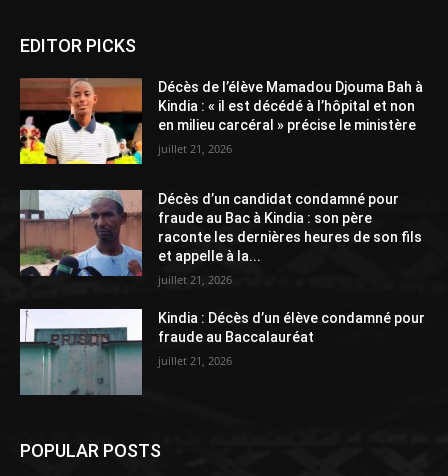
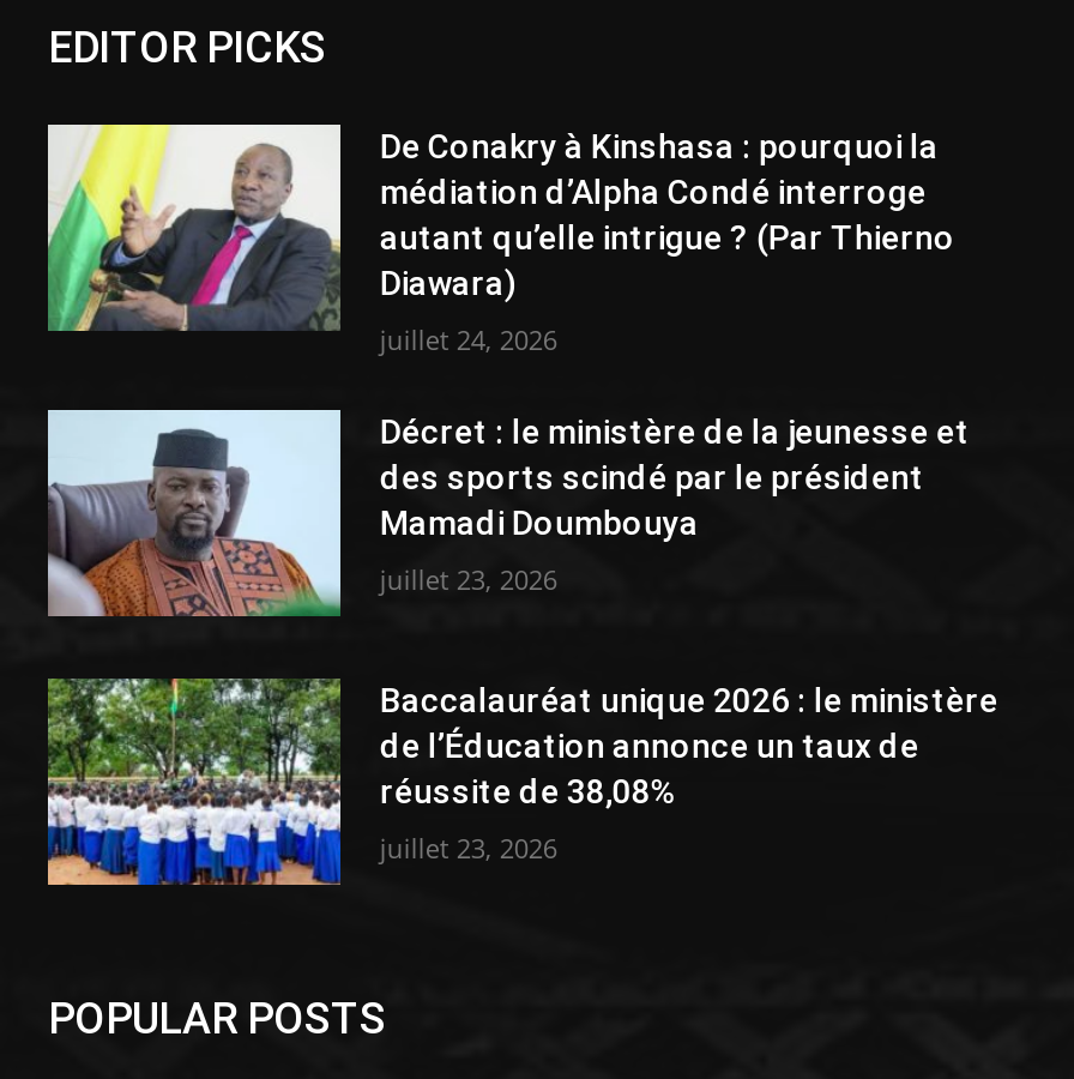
- [image]
- Décès de l’élève Mamadou Djouma Bah à
- Kindia : « il est décédé à l’hôpital et non
- en milieu carcéral » précise le ministère
+ [image]
+ De Conakry à Kinshasa : pourquoi la
+ médiation d’Alpha Condé interroge
+ autant qu’elle intrigue ? (Par Thierno
+ Diawara)

- juillet 21, 2026
+ juillet 24, 2026

- [image]
- Décès d’un candidat condamné pour
- fraude au Bac à Kindia : son père
- raconte les dernières heures de son fils
- et appelle à la...
+ [image]
+ Décret : le ministère de la jeunesse et
+ des sports scindé par le président
+ Mamadi Doumbouya

- juillet 21, 2026
+ juillet 23, 2026

- [image]
- Kindia : Décès d’un élève condamné pour
- fraude au Baccalauréat
+ [image]
+ Baccalauréat unique 2026 : le ministère
+ de l’Éducation annonce un taux de
+ réussite de 38,08%

- juillet 21, 2026
+ juillet 23, 2026
